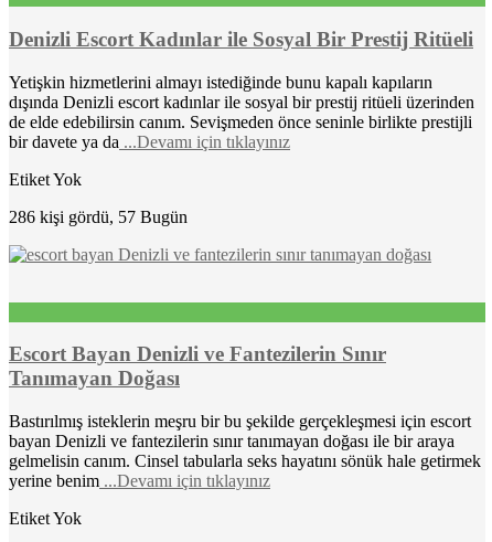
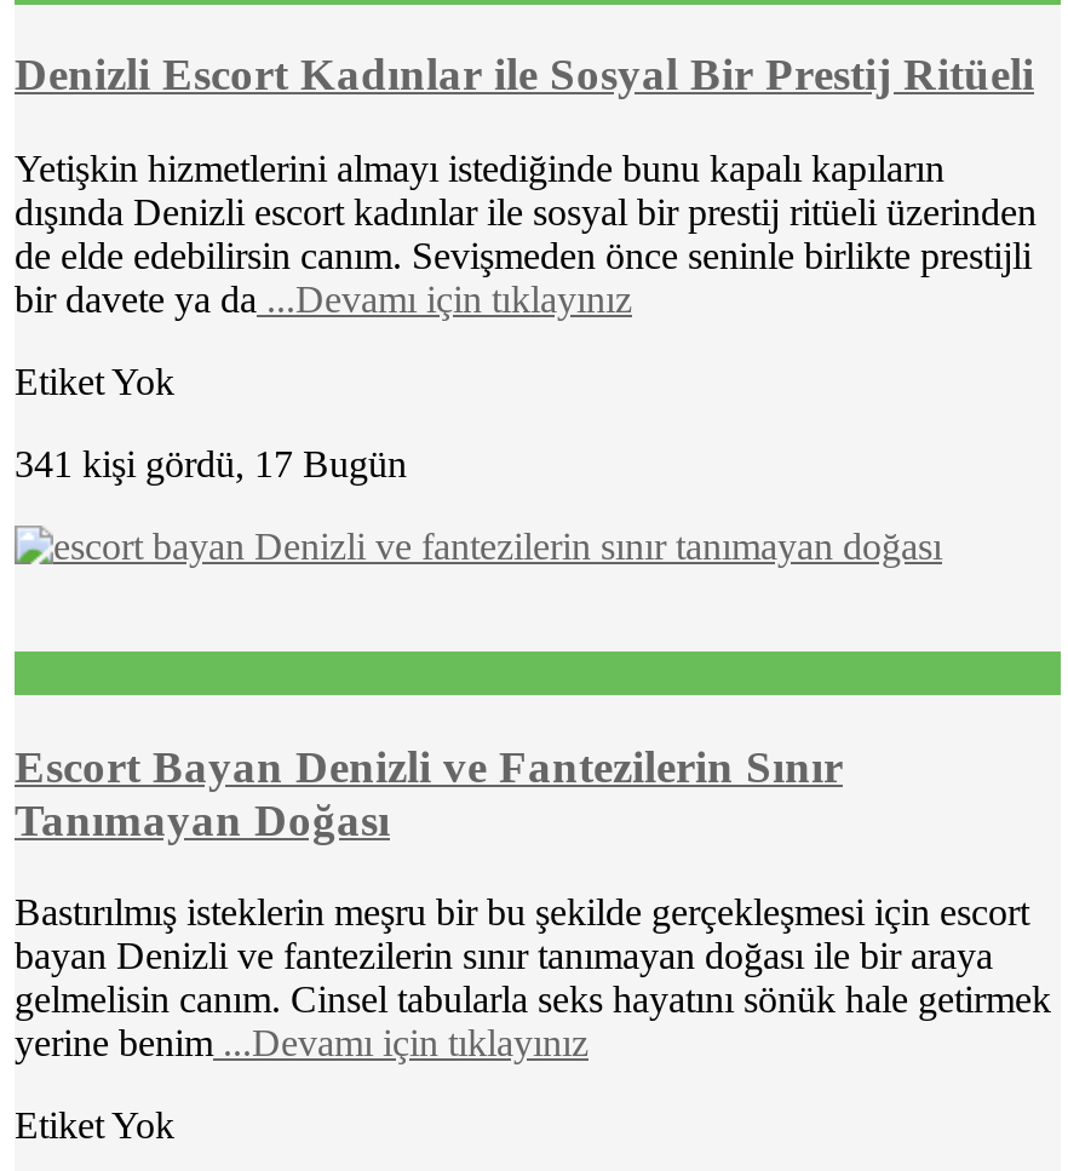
- 286 kişi gördü, 57 Bugün
+ 341 kişi gördü, 17 Bugün
